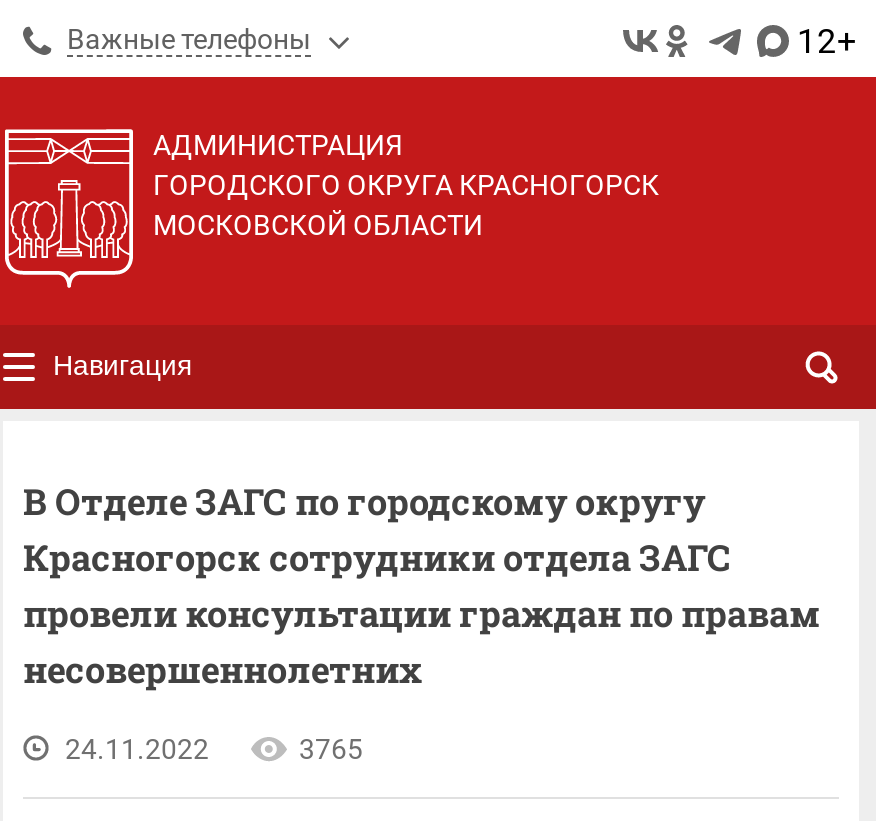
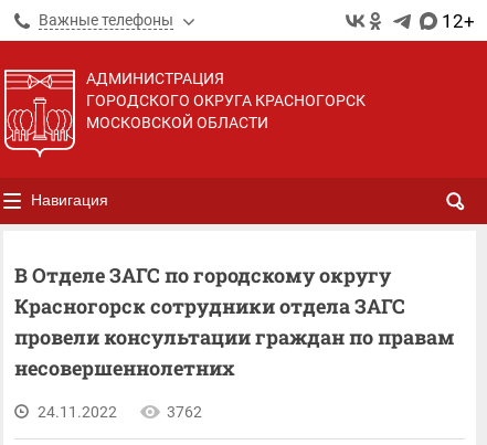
- 3765
+ 3762
